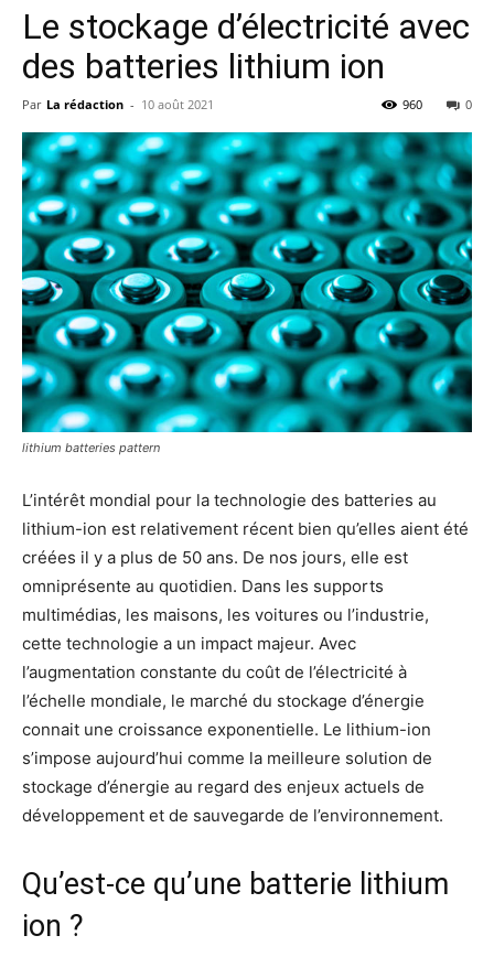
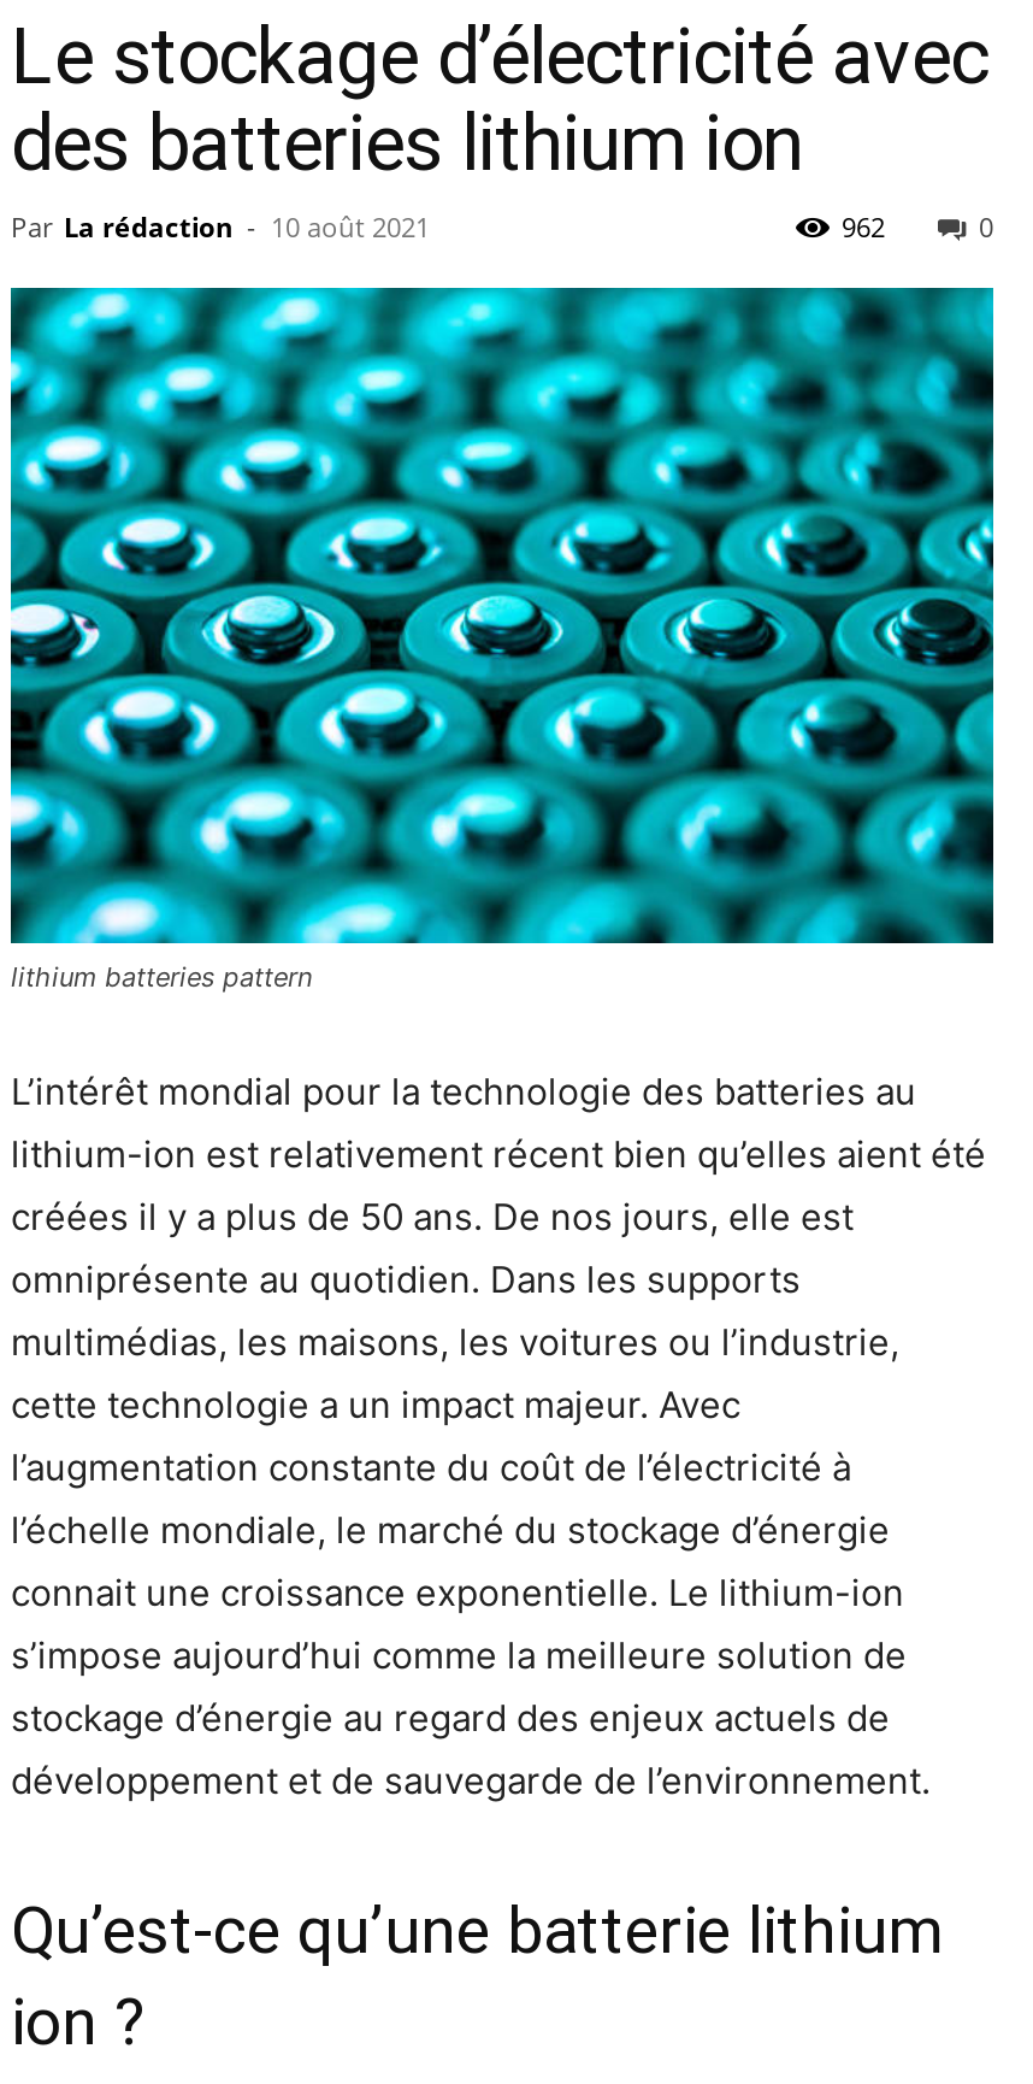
- 960
+ 962
